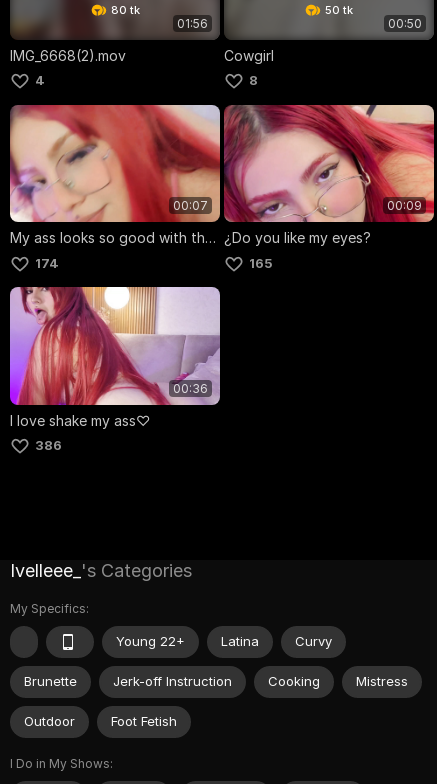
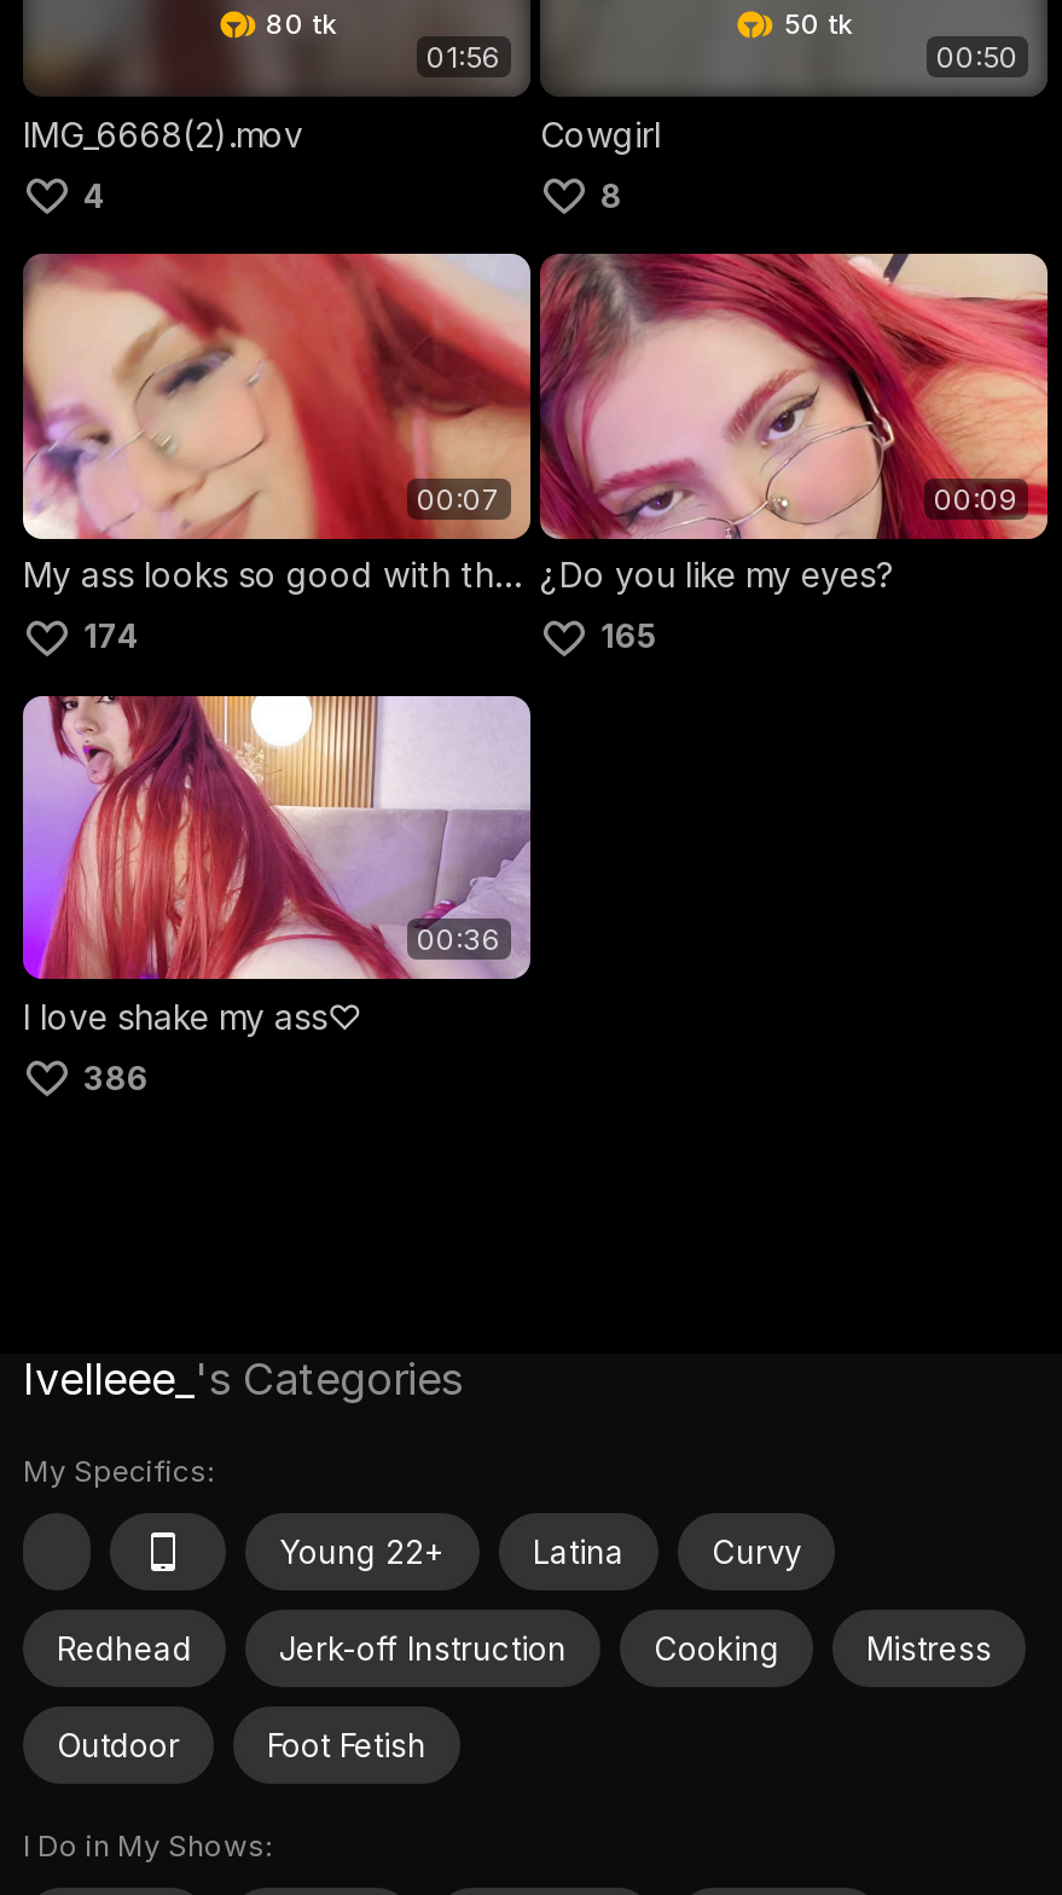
- Brunette
+ Redhead
